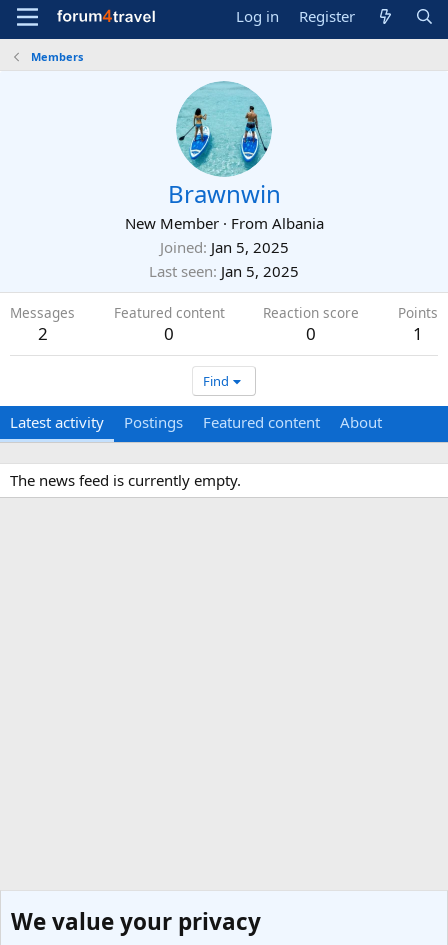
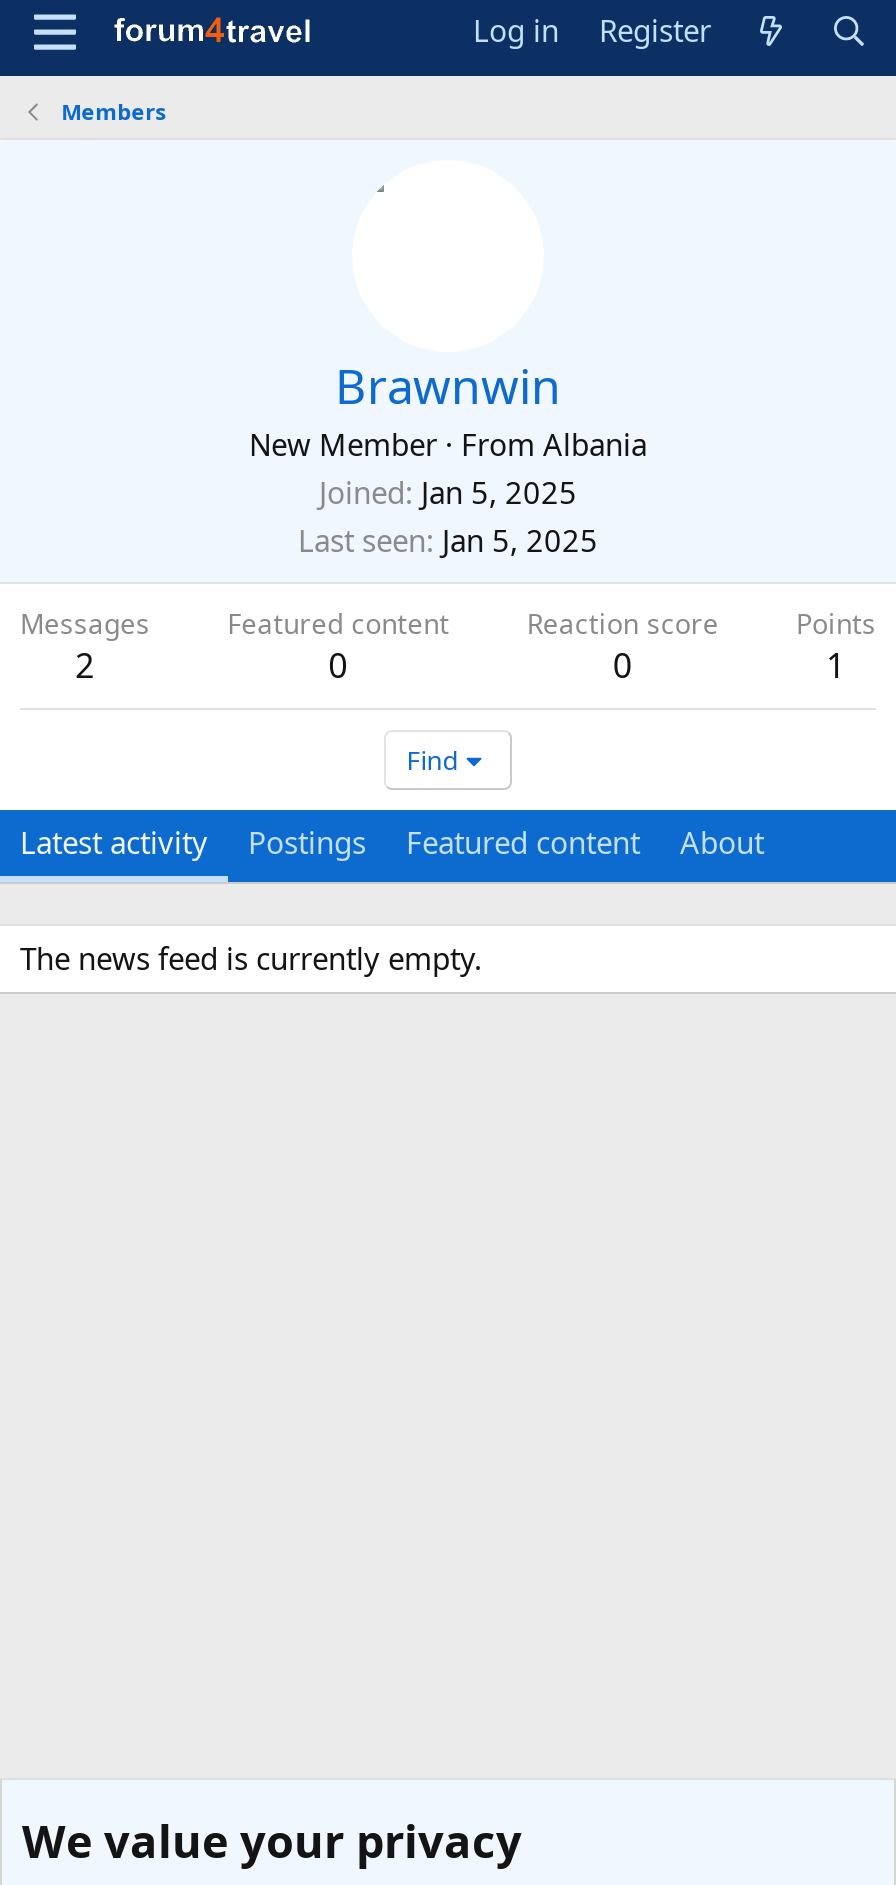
- [image]
